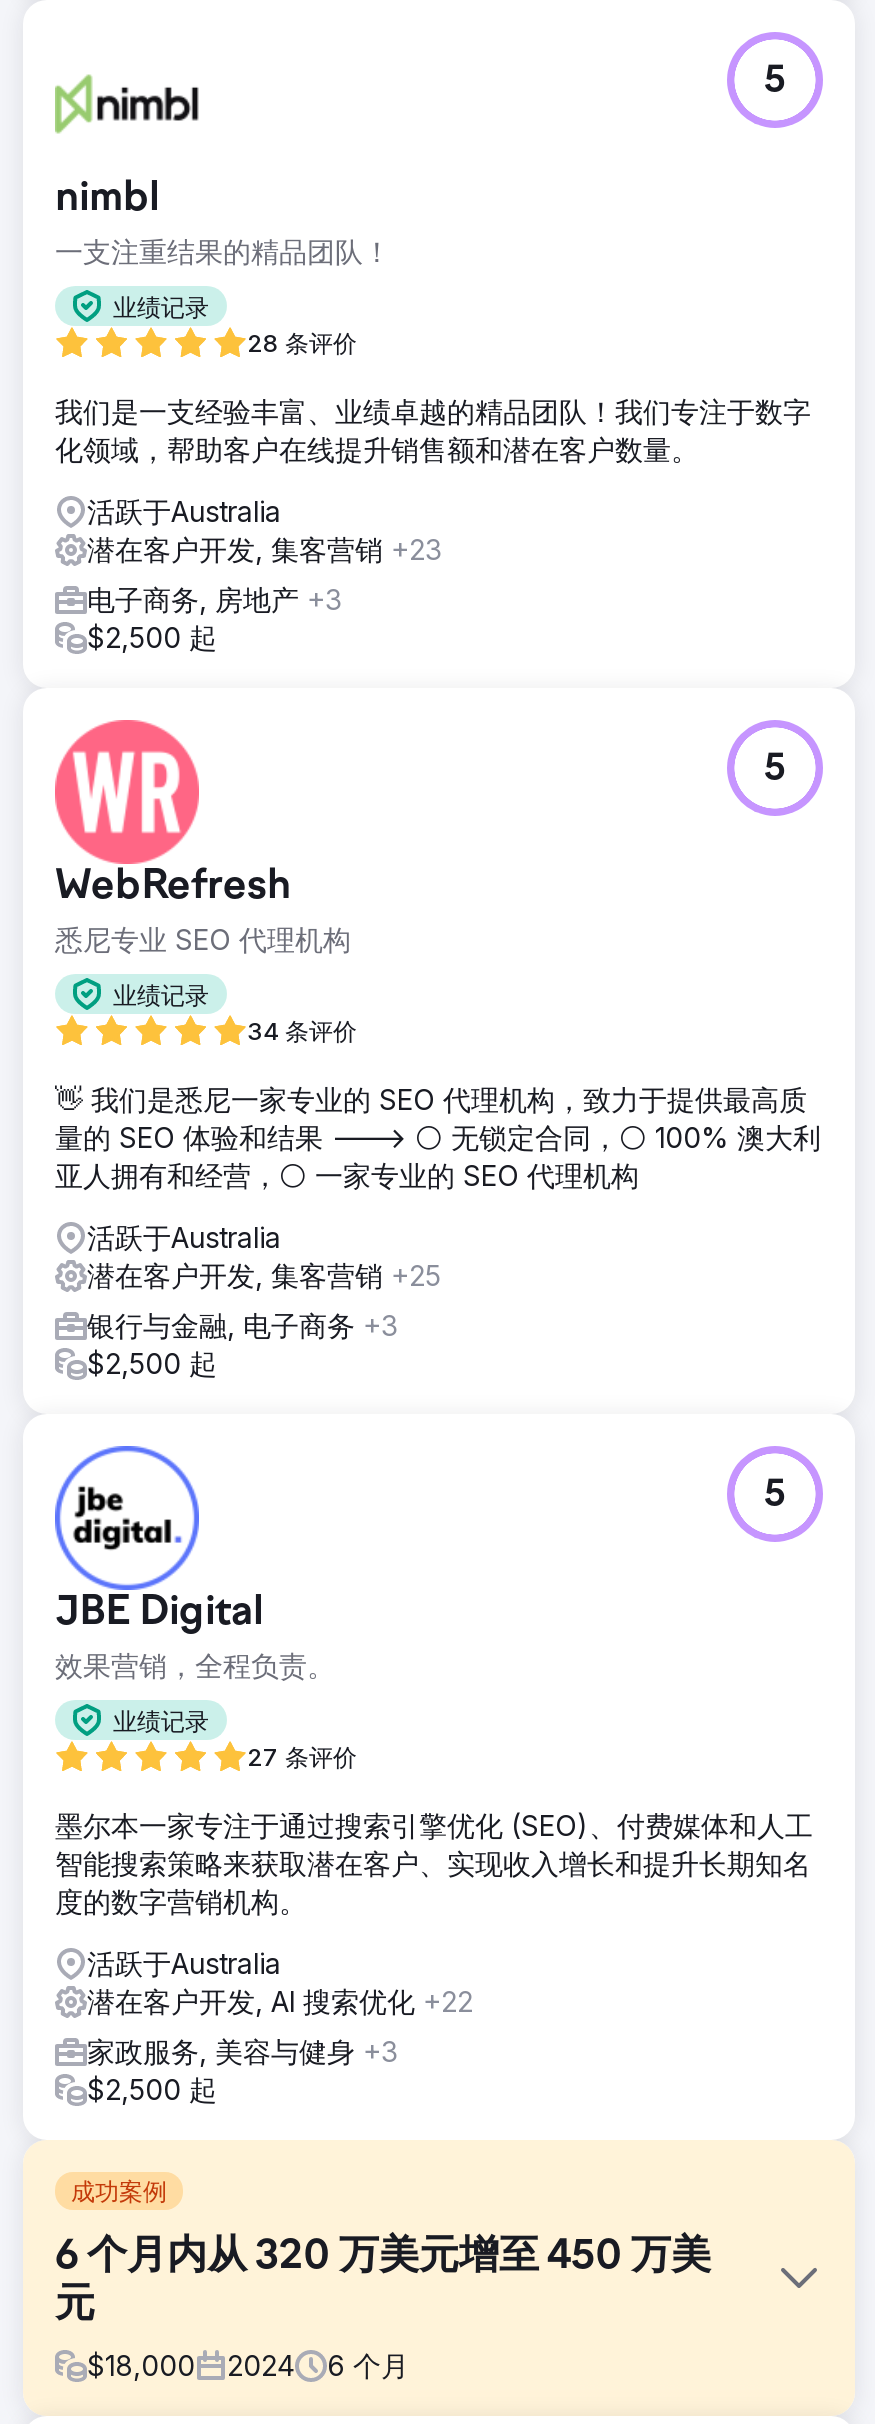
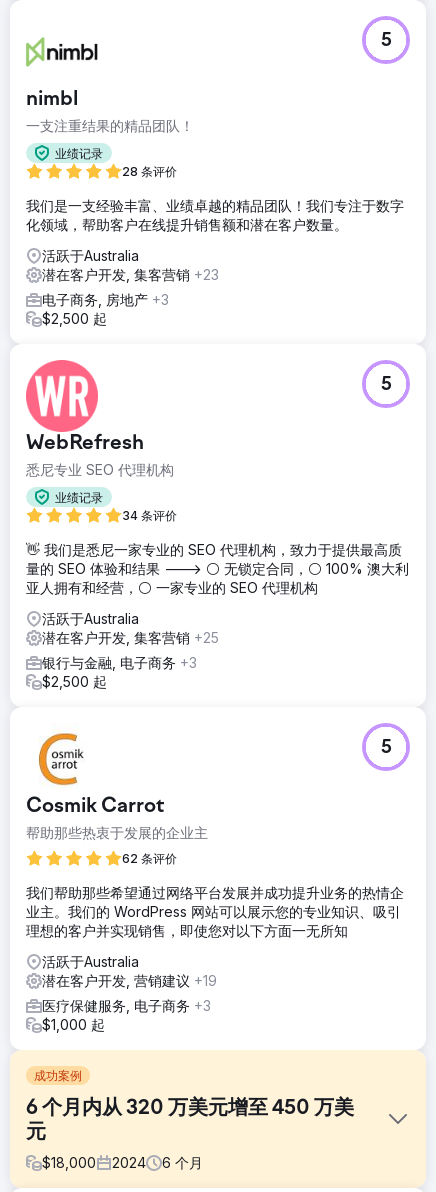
- [image]
- JBE Digital
- 效果营销，全程负责。
+ [image]
+ Cosmik Carrot
+ 帮助那些热衷于发展的企业主

- 业绩记录
- 27 条评价
+ 62 条评价

- 墨尔本一家专注于通过搜索引擎优化 (SEO)、付费媒体和人工
- 智能搜索策略来获取潜在客户、实现收入增长和提升长期知名
- 度的数字营销机构。
+ 我们帮助那些希望通过网络平台发展并成功提升业务的热情企
+ 业主。我们的 WordPress 网站可以展示您的专业知识、吸引
+ 理想的客户并实现销售，即使您对以下方面一无所知

- 潜在客户开发, AI 搜索优化+22
+ 潜在客户开发, 营销建议+19

- 家政服务, 美容与健身+3
- $2,500 起
+ 医疗保健服务, 电子商务+3
+ $1,000 起
